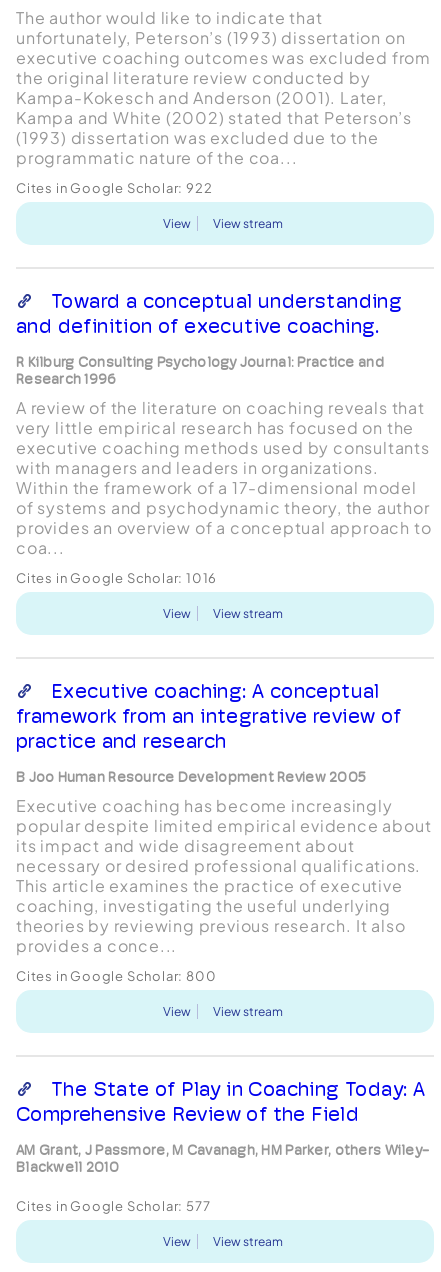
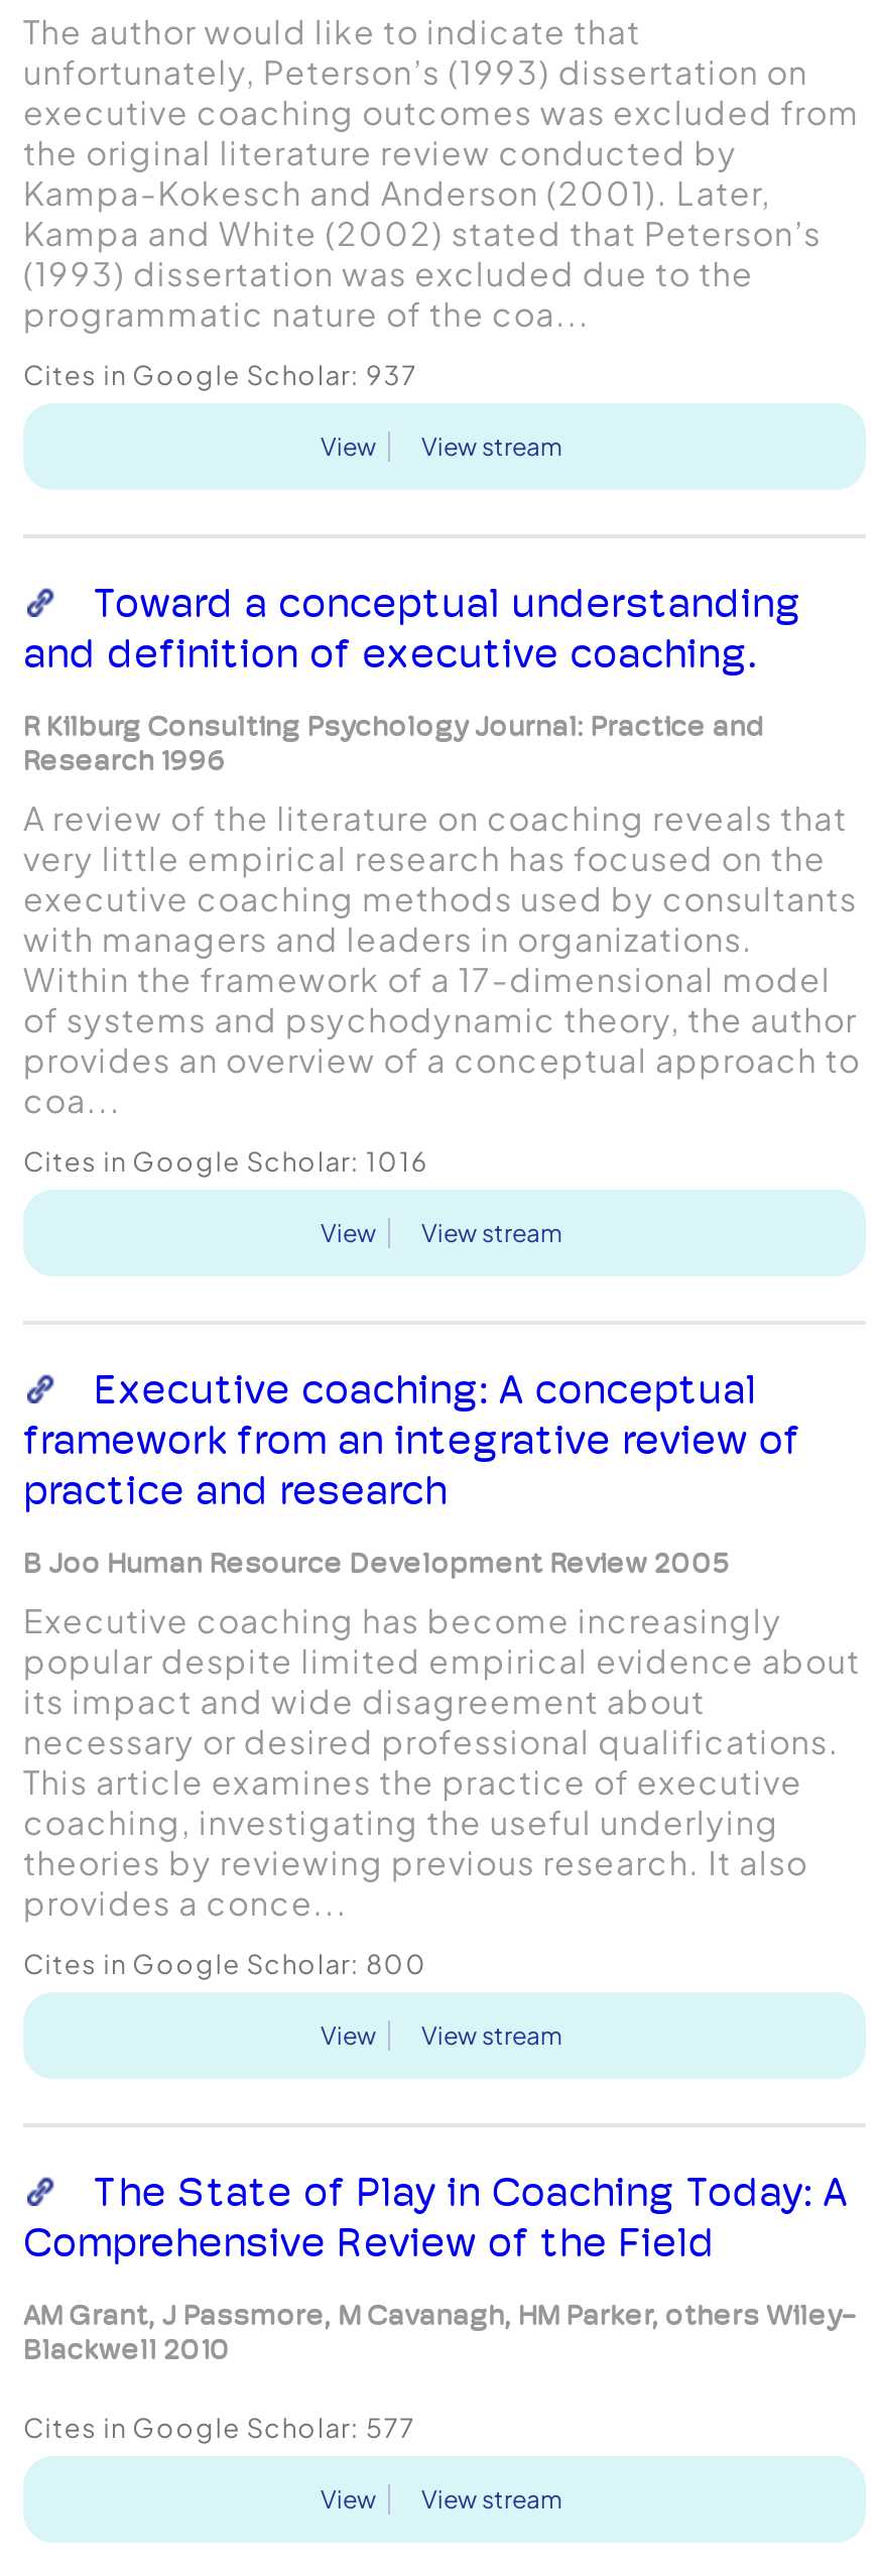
- Cites in Google Scholar: 922
+ Cites in Google Scholar: 937
